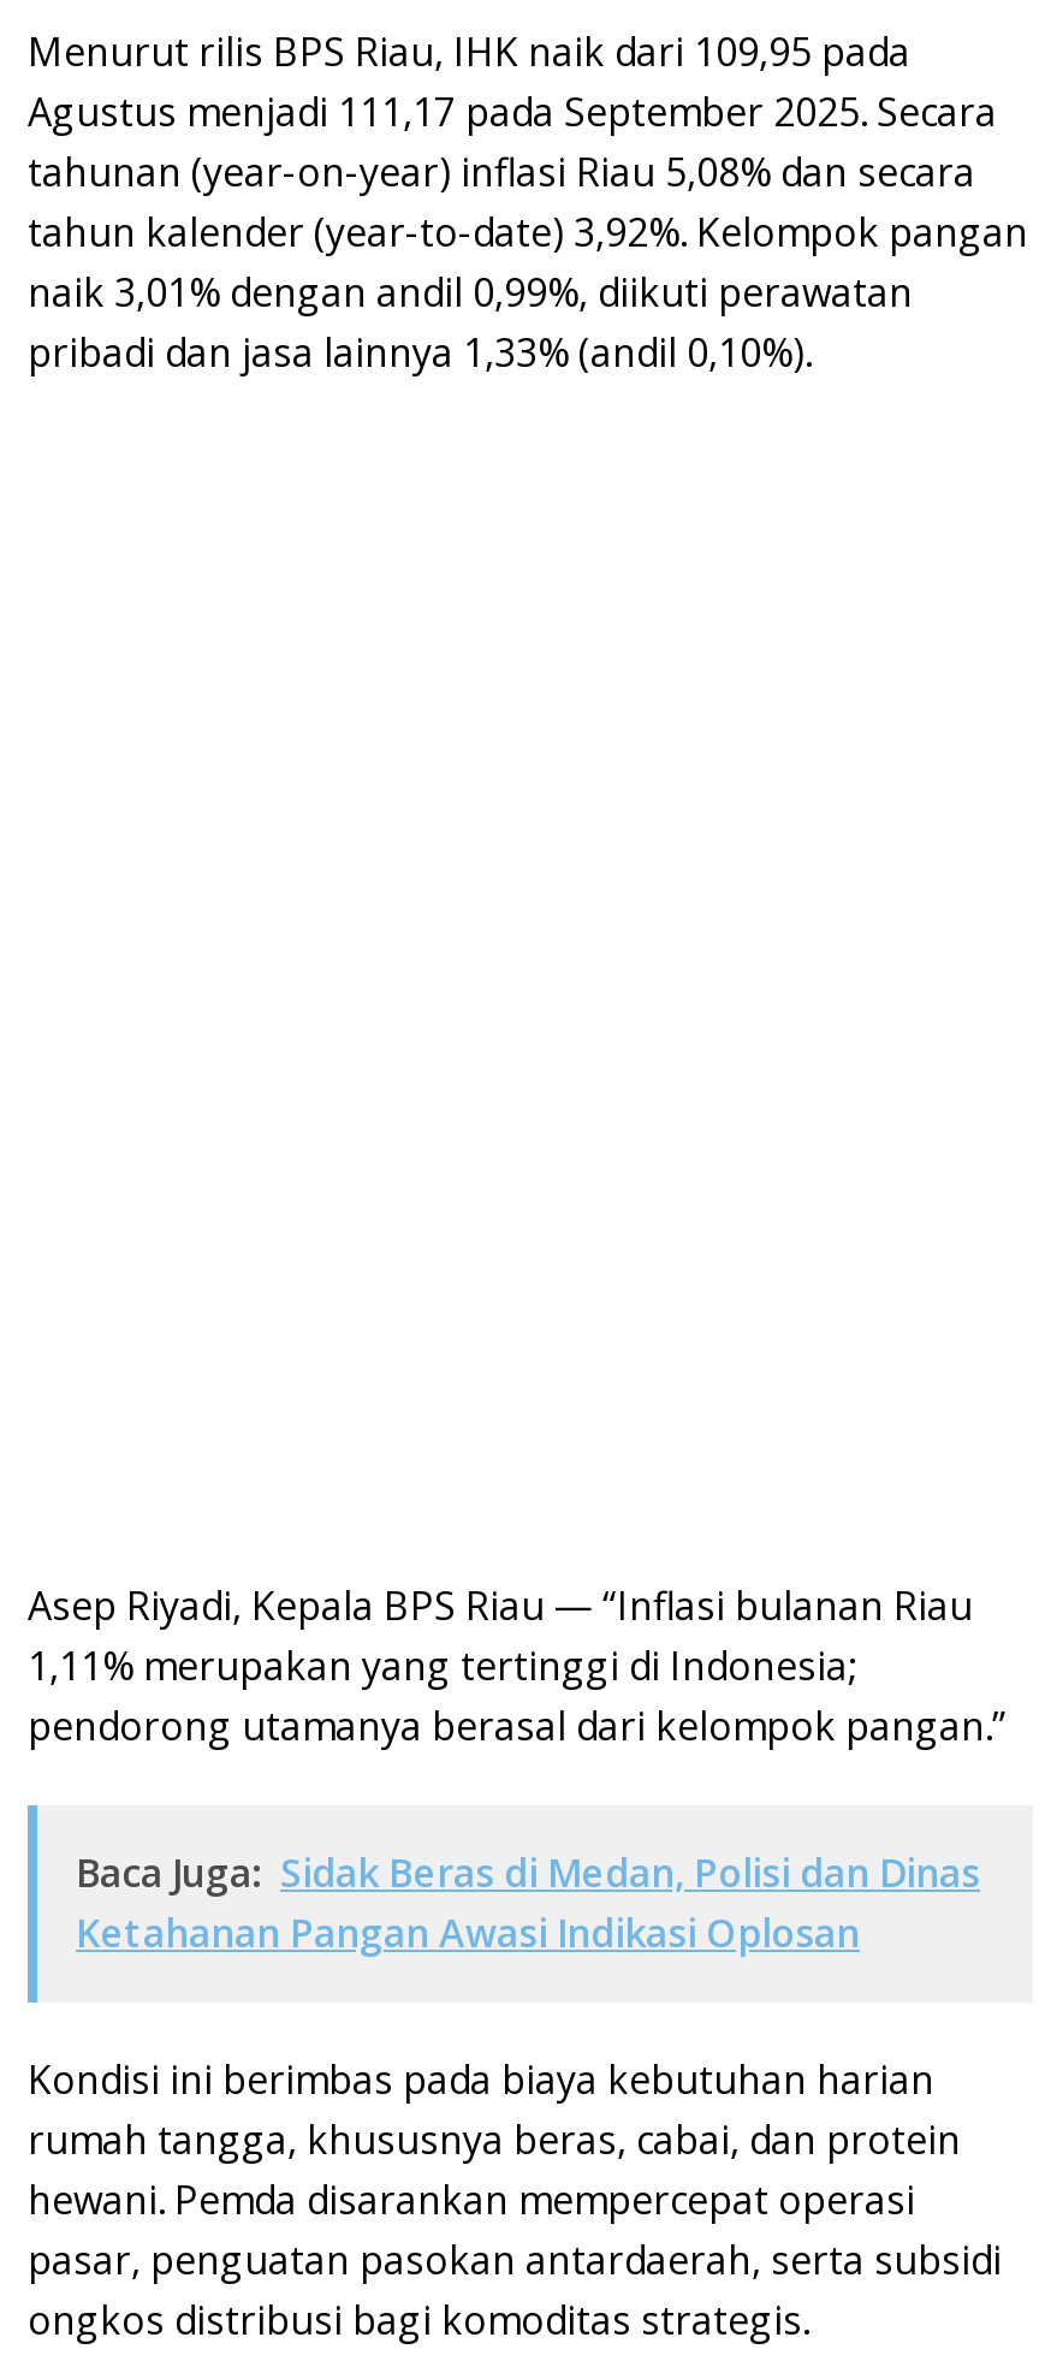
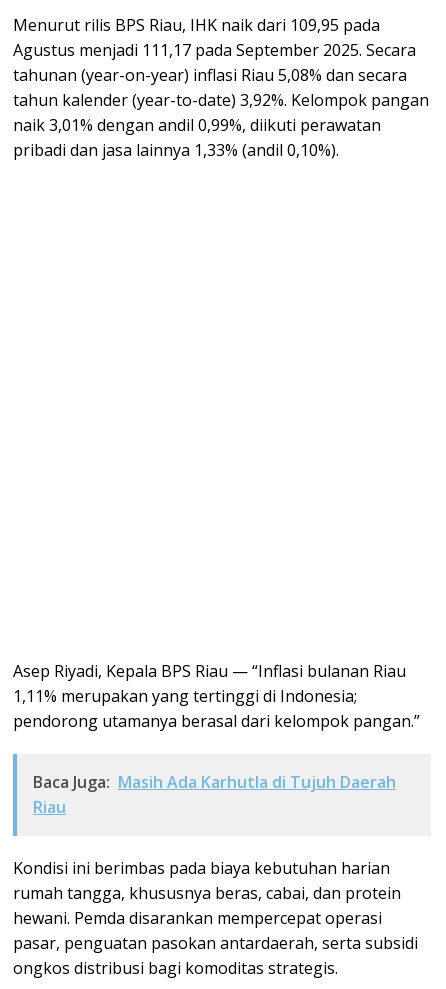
- Baca Juga: Sidak Beras di Medan, Polisi dan Dinas
- Ketahanan Pangan Awasi Indikasi Oplosan
+ Baca Juga: Masih Ada Karhutla di Tujuh Daerah
+ Riau
